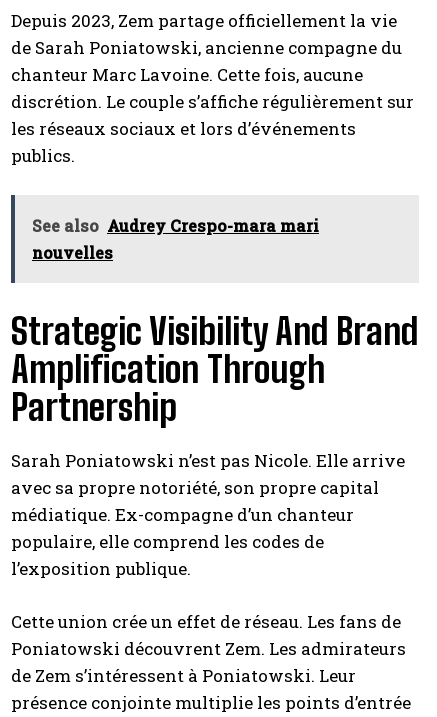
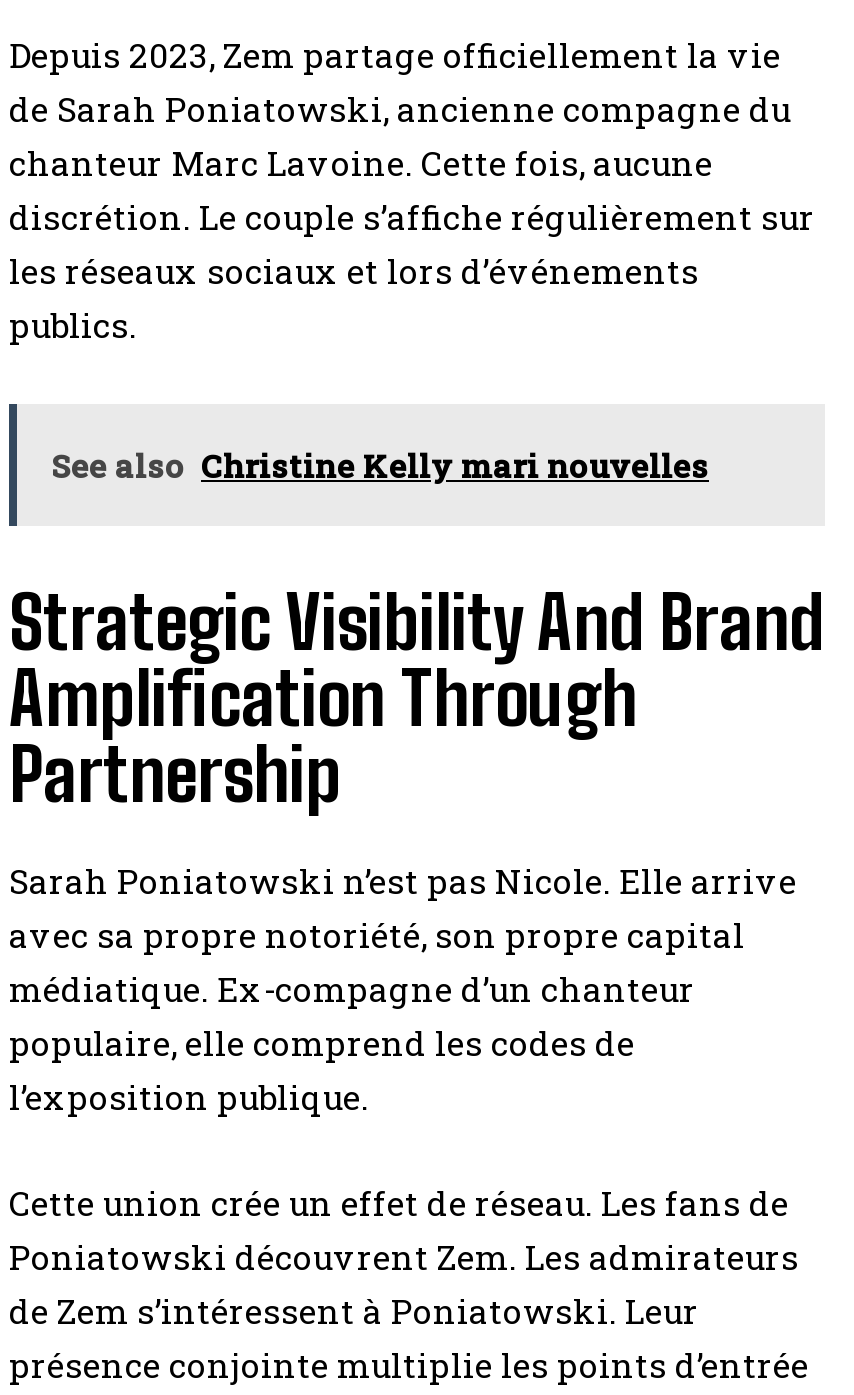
- See also Audrey Crespo-mara mari
- nouvelles
+ See also Christine Kelly mari nouvelles
